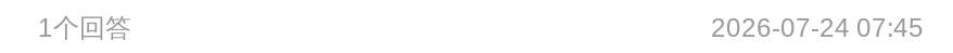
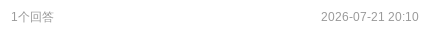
- 2026-07-24 07:45
+ 2026-07-21 20:10
